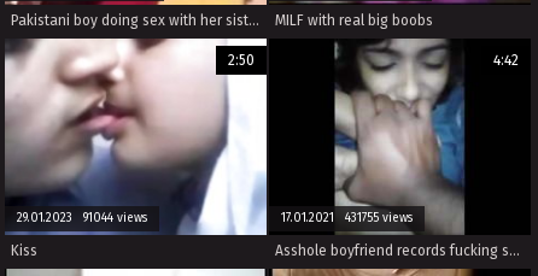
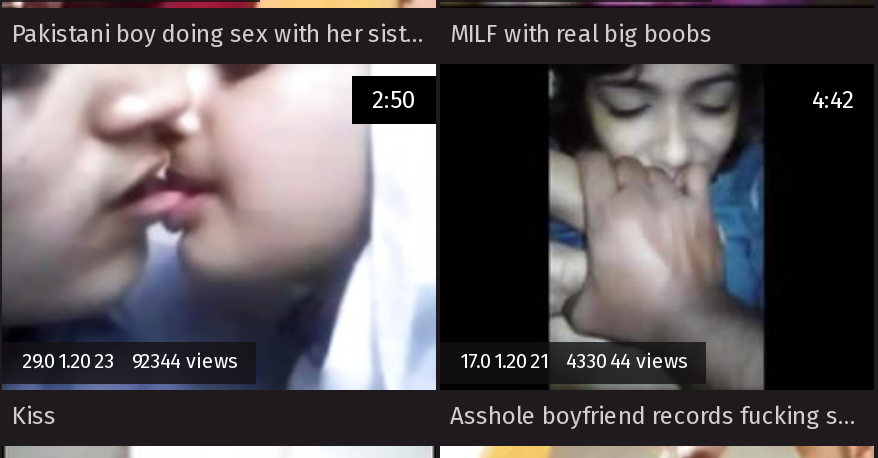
- 29.01.2023 91044 views
+ 29.01.2023 92344 views

- 17.01.2021 431755 views
+ 17.01.2021 433044 views
